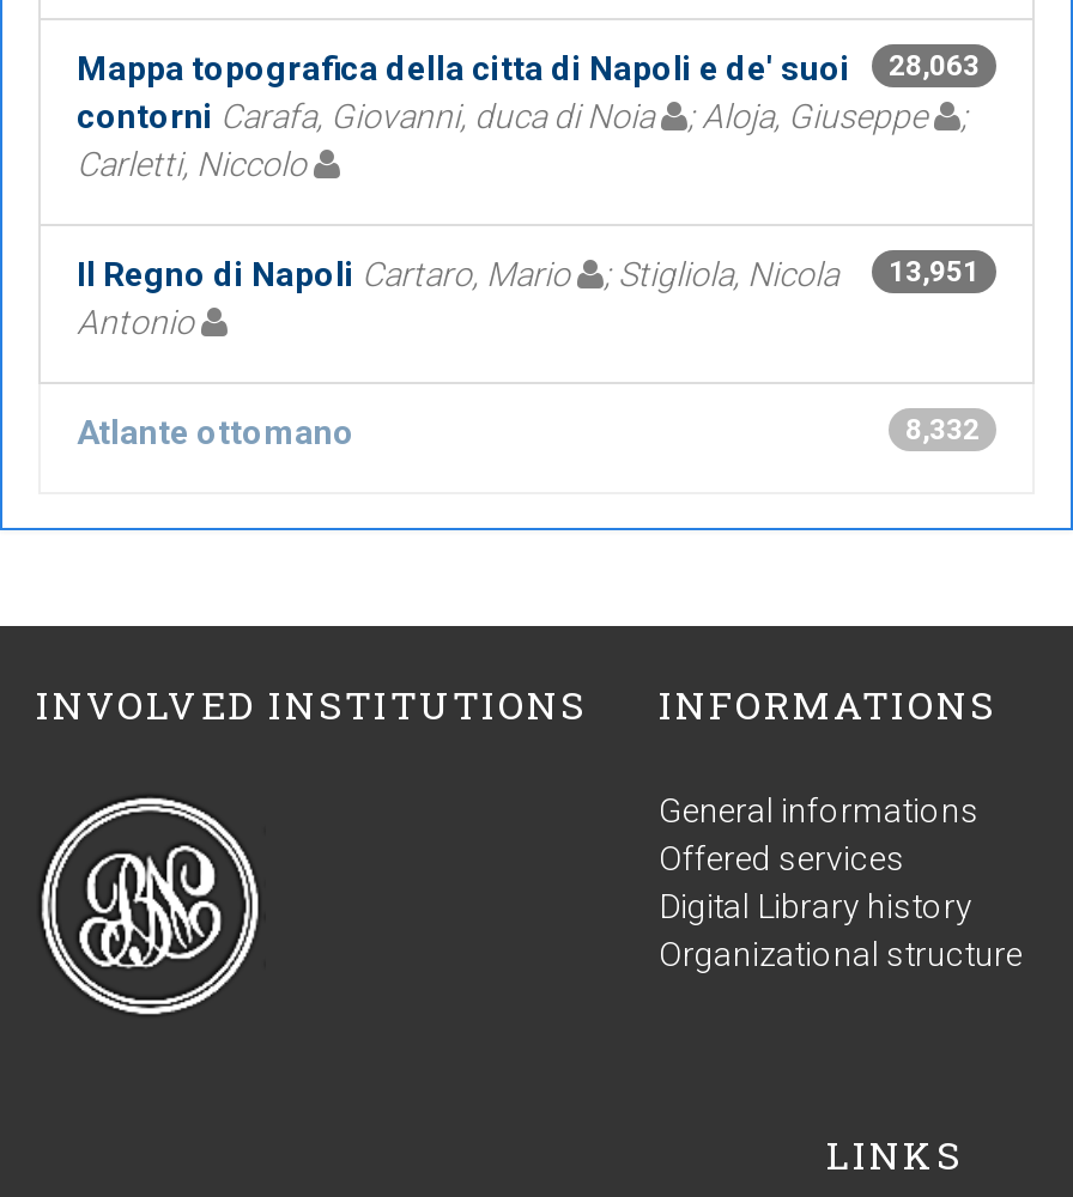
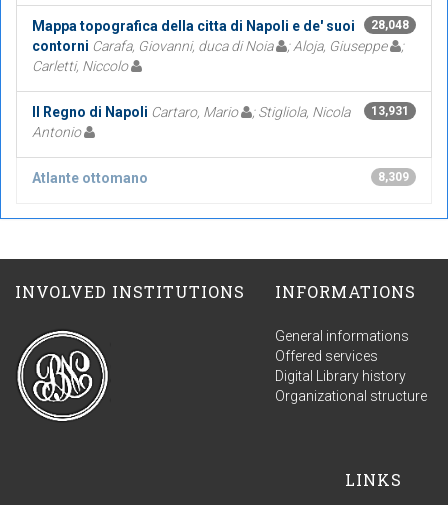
- Mappa topografica della citta di Napoli e de' suoi 28,063
+ Mappa topografica della citta di Napoli e de' suoi 28,048

- Il Regno di Napoli Cartaro, Mario ; Stigliola, Nicola 13,951
+ Il Regno di Napoli Cartaro, Mario ; Stigliola, Nicola 13,931

- 8,332
+ 8,309
